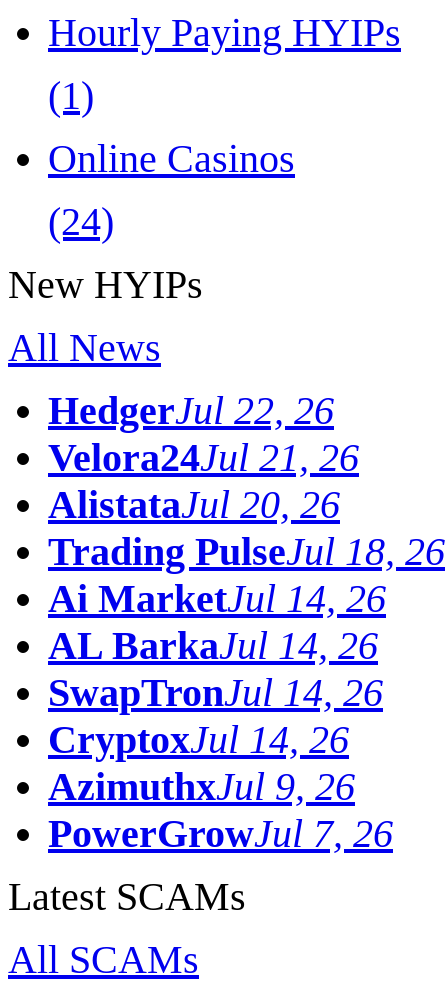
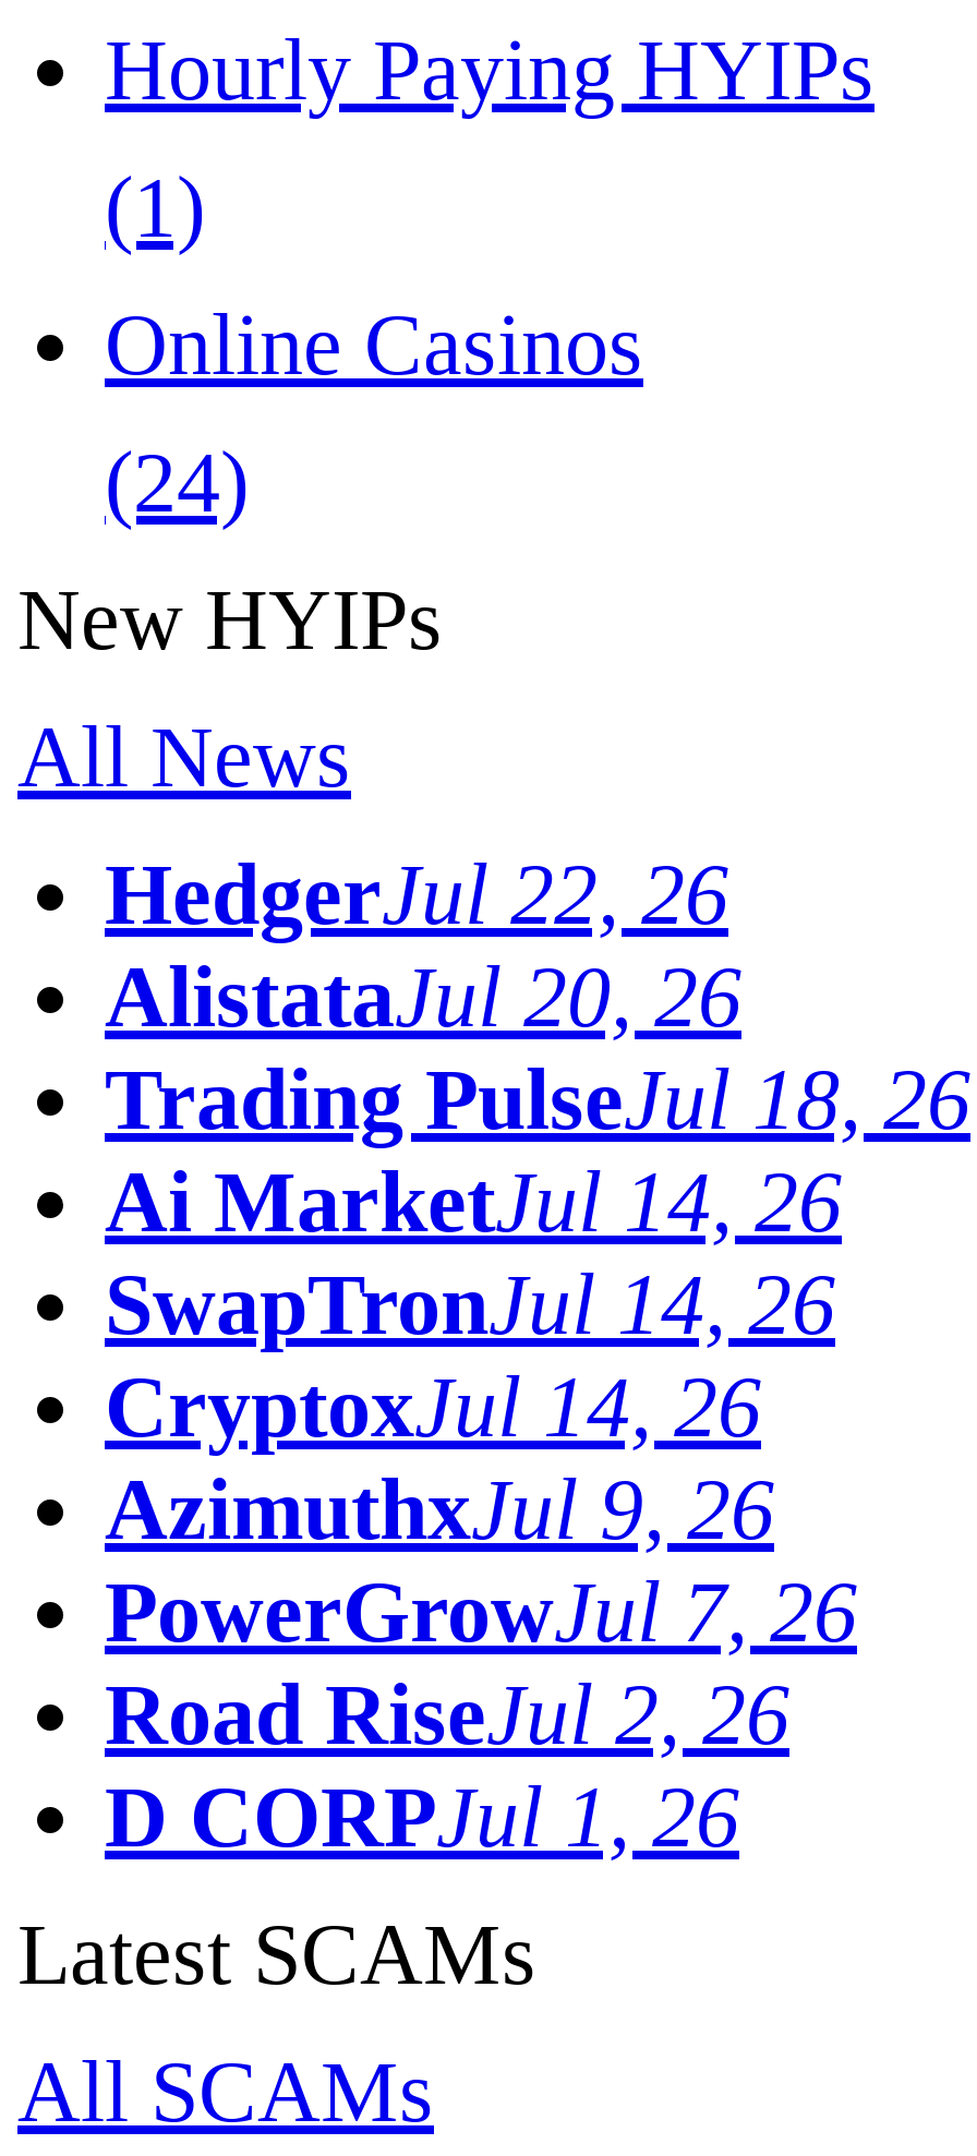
- Velora24Jul 21, 26

moved up: AlistataJul 20, 26 | Trading PulseJul 18, 26 | Ai MarketJul 14, 26

- AL BarkaJul 14, 26

moved up: SwapTronJul 14, 26 | CryptoxJul 14, 26 | AzimuthxJul 9, 26 | PowerGrowJul 7, 26

+ Road RiseJul 2, 26
+ D CORPJul 1, 26
